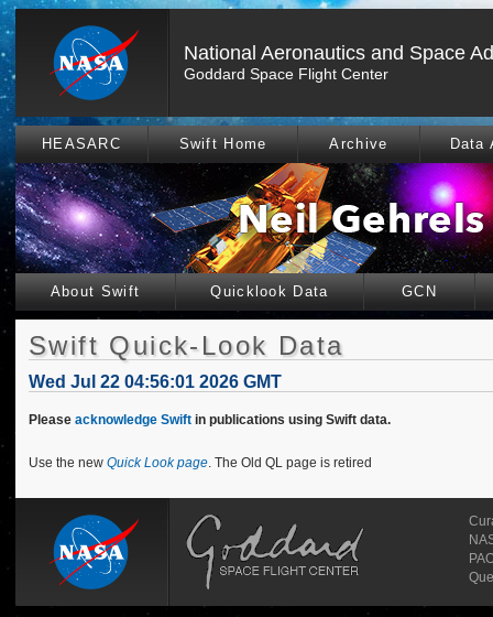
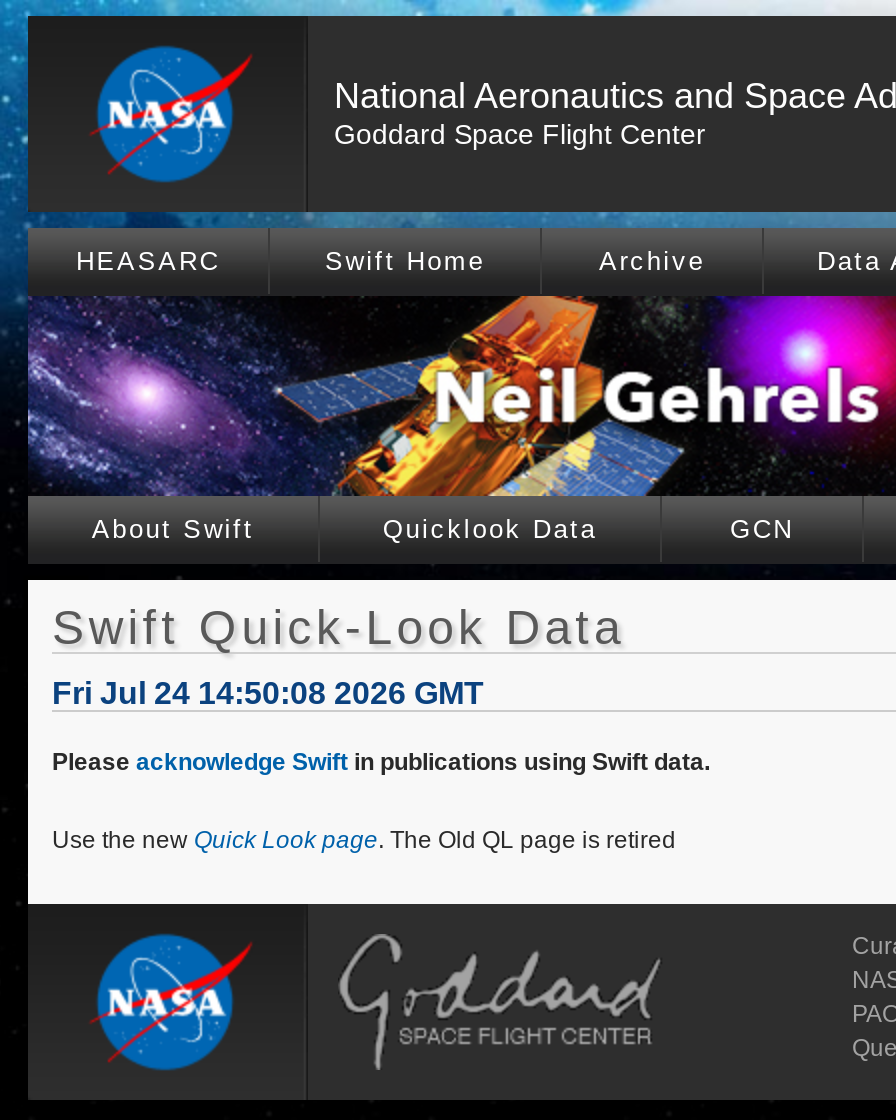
- Wed Jul 22 04:56:01 2026 GMT
+ Fri Jul 24 14:50:08 2026 GMT
